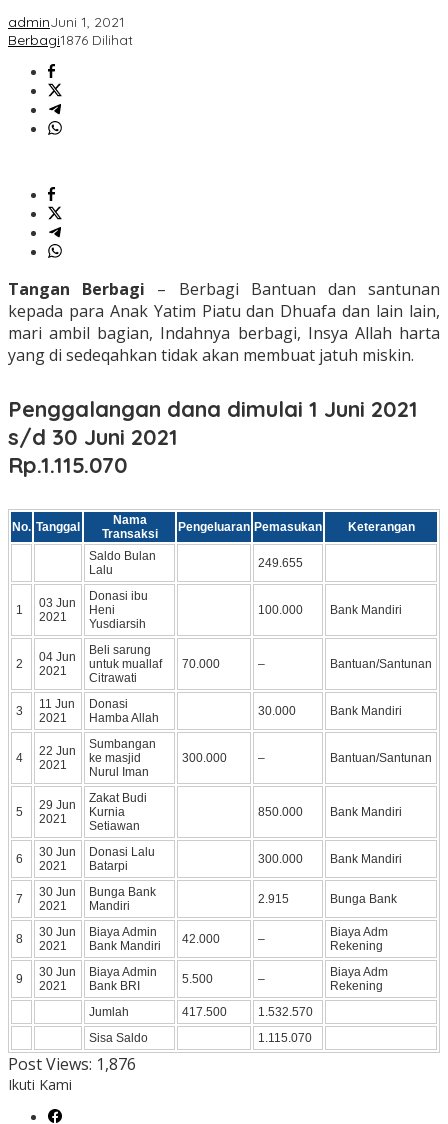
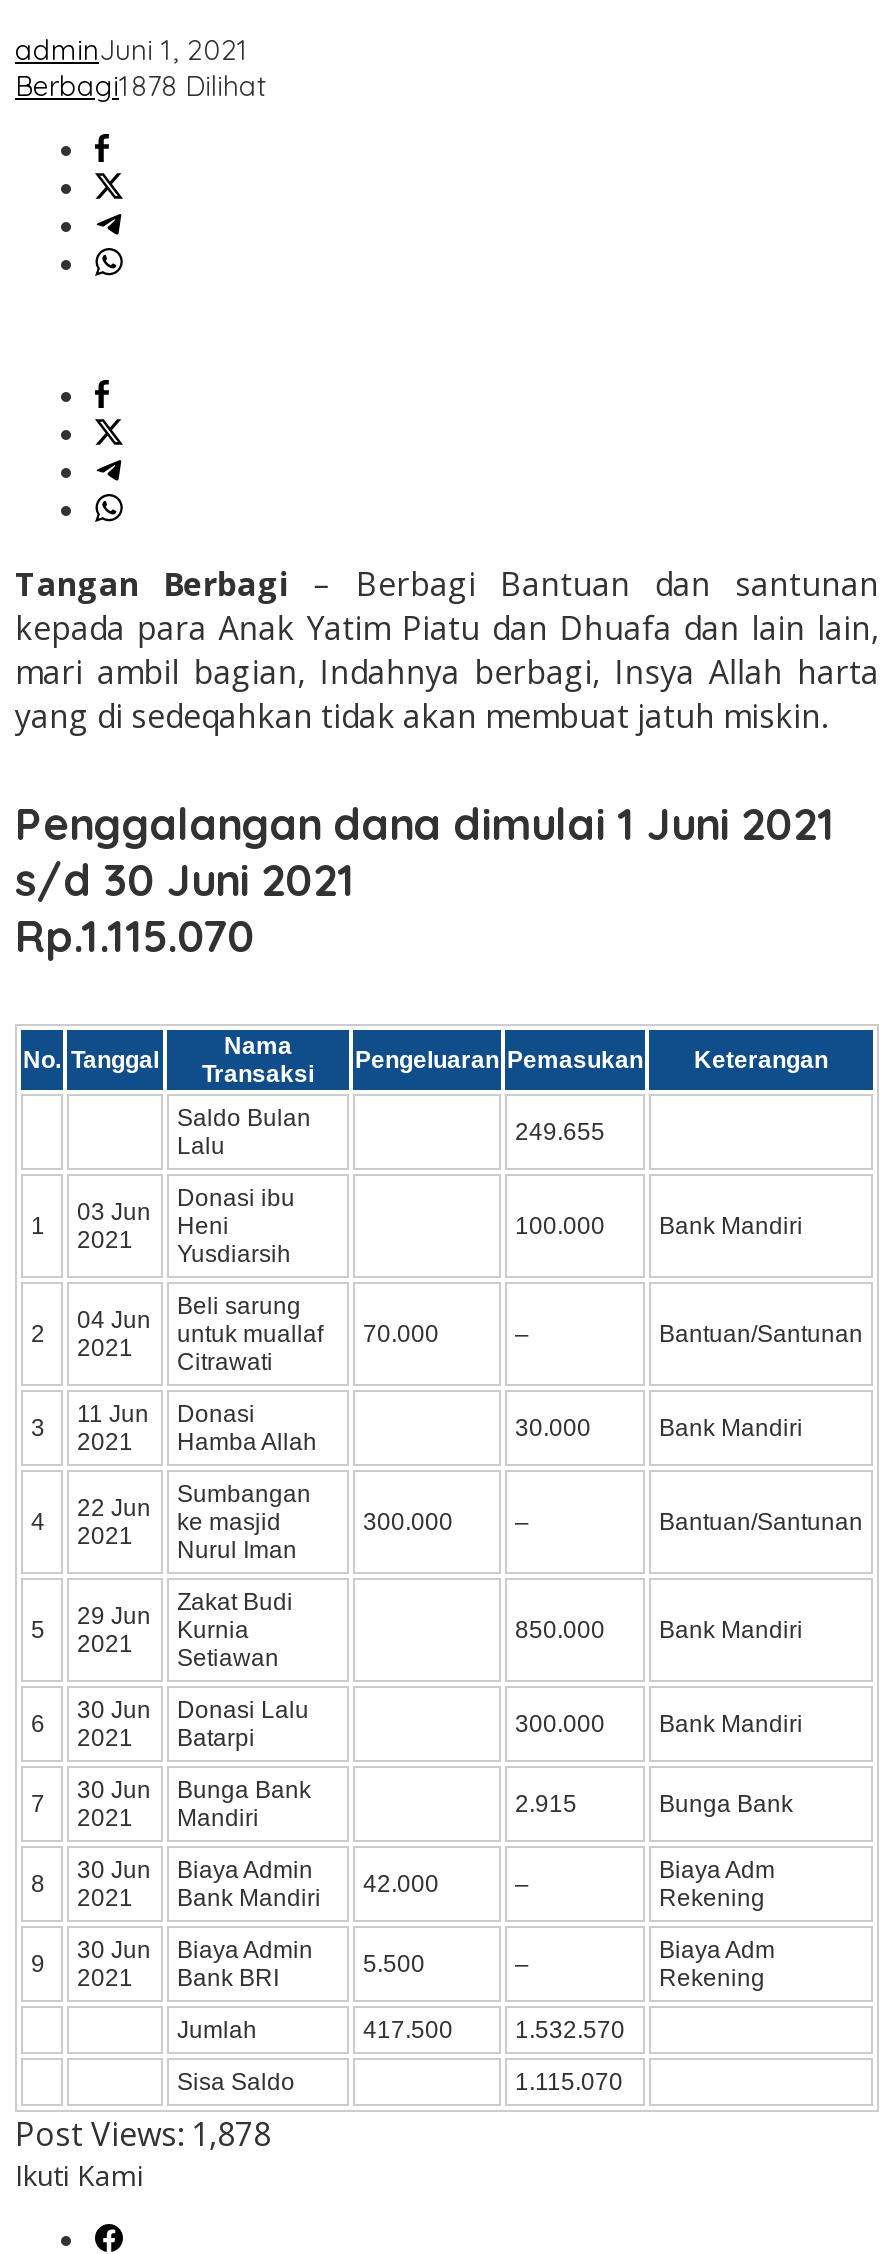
- Berbagi 1876 Dilihat
+ Berbagi 1878 Dilihat

- Post Views: 1,876
+ Post Views: 1,878
